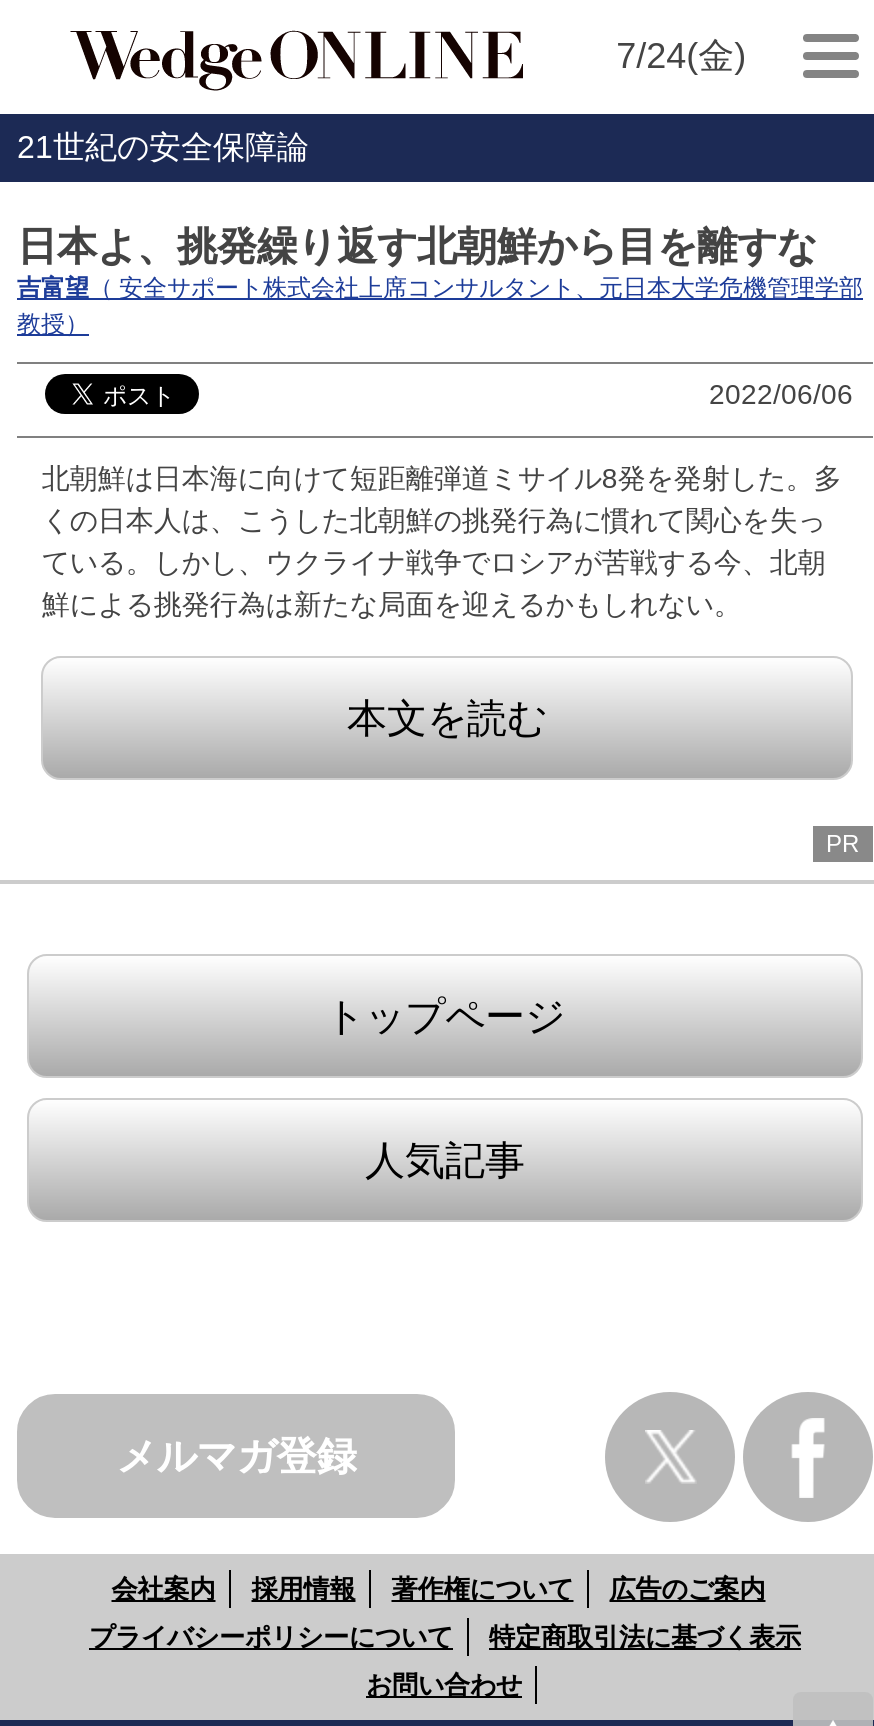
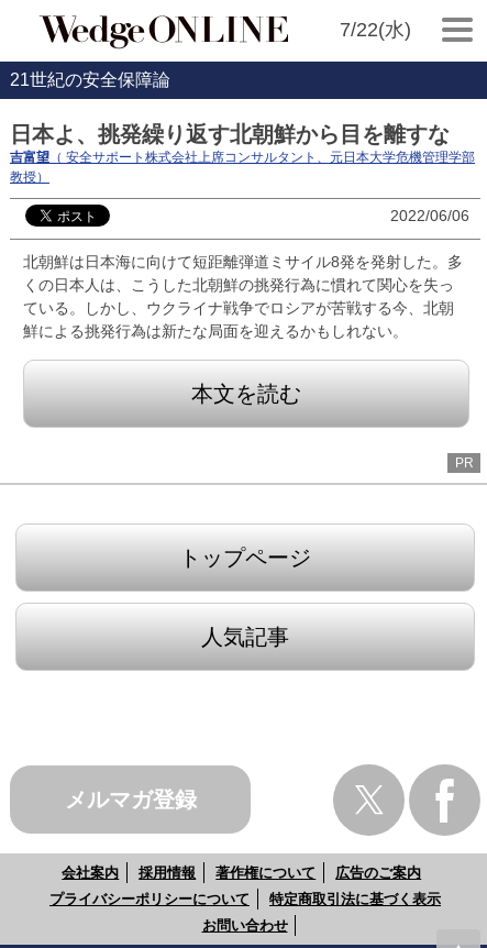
- 7/24(金)
+ 7/22(水)
